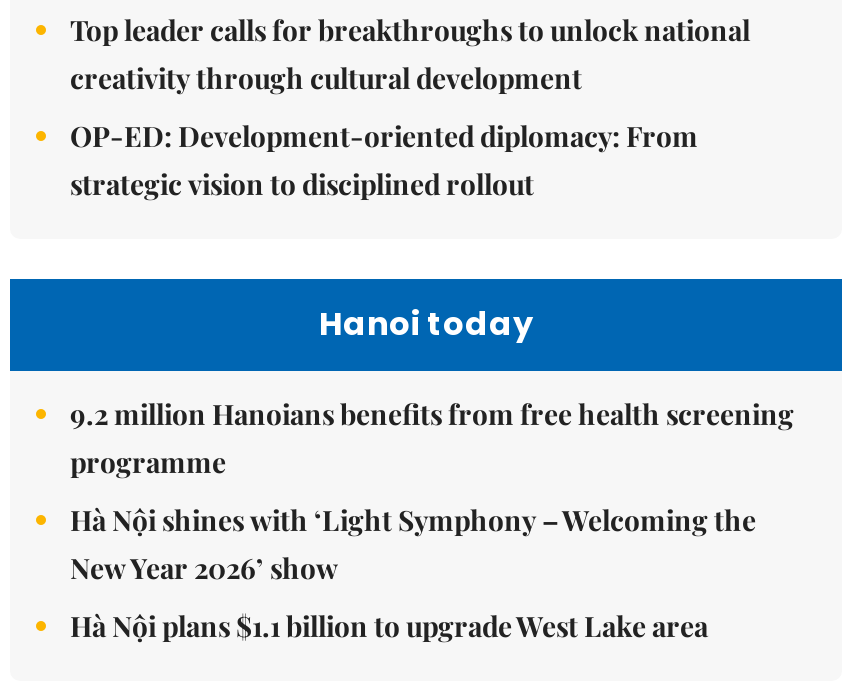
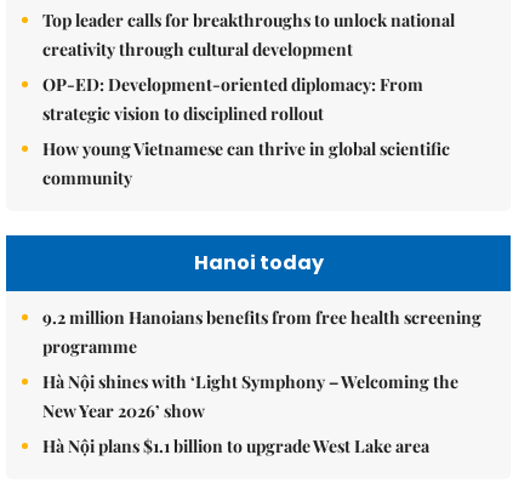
+ How young Vietnamese can thrive in global scientific
+ community
